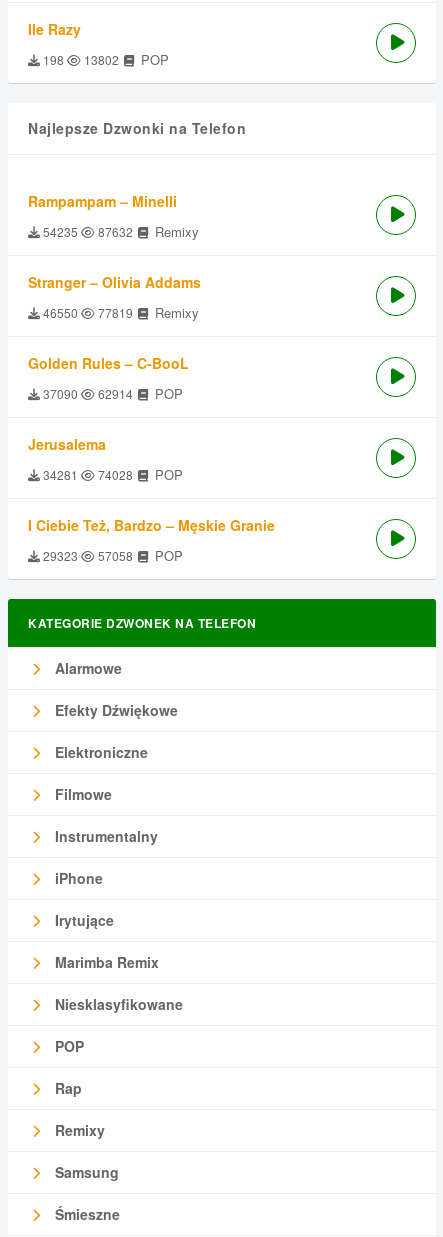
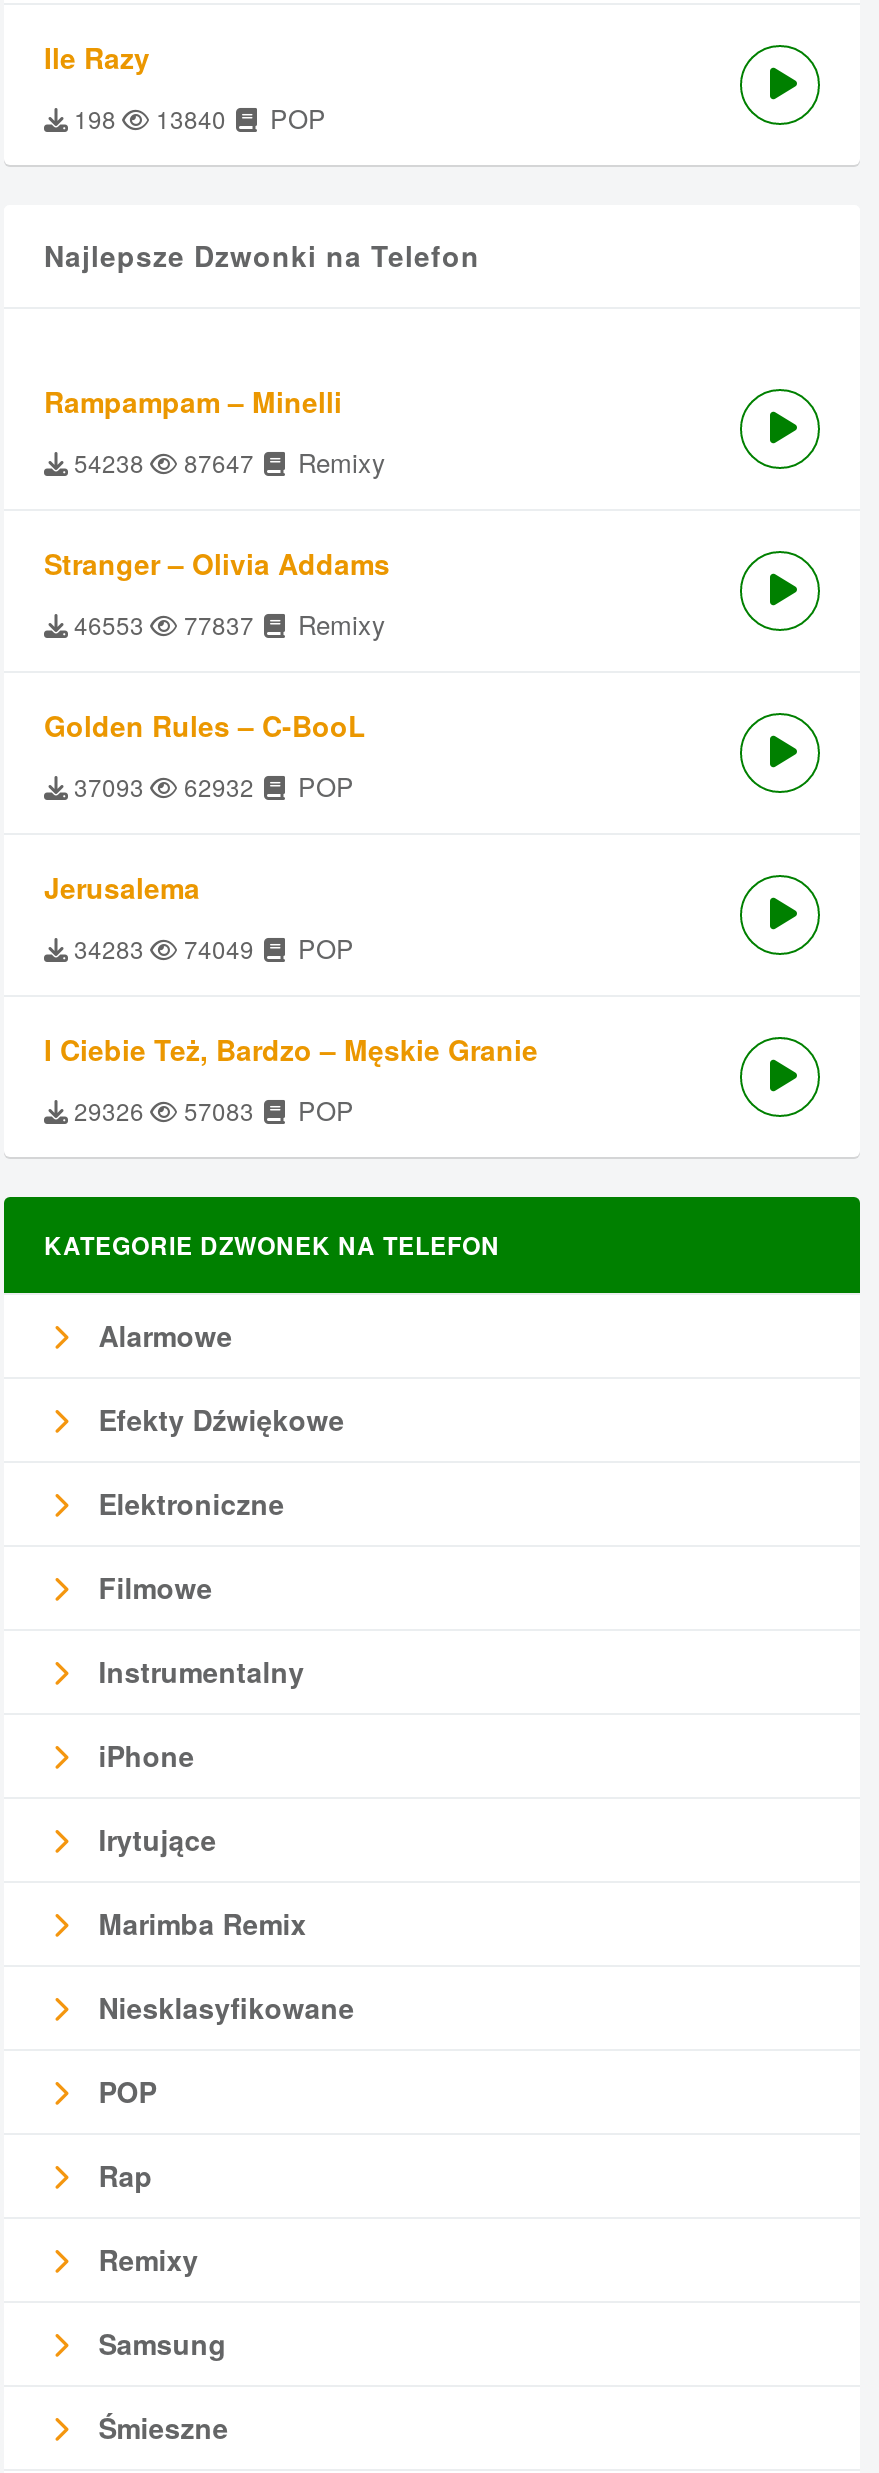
- 198 13802 POP
+ 198 13840 POP

- 54235
+ 54238

- 87632
+ 87647

- 46550
+ 46553

- 77819
+ 77837

- 37090
+ 37093

- 62914
+ 62932

- 34281
+ 34283

- 74028
+ 74049

- 29323
+ 29326

- 57058
+ 57083
